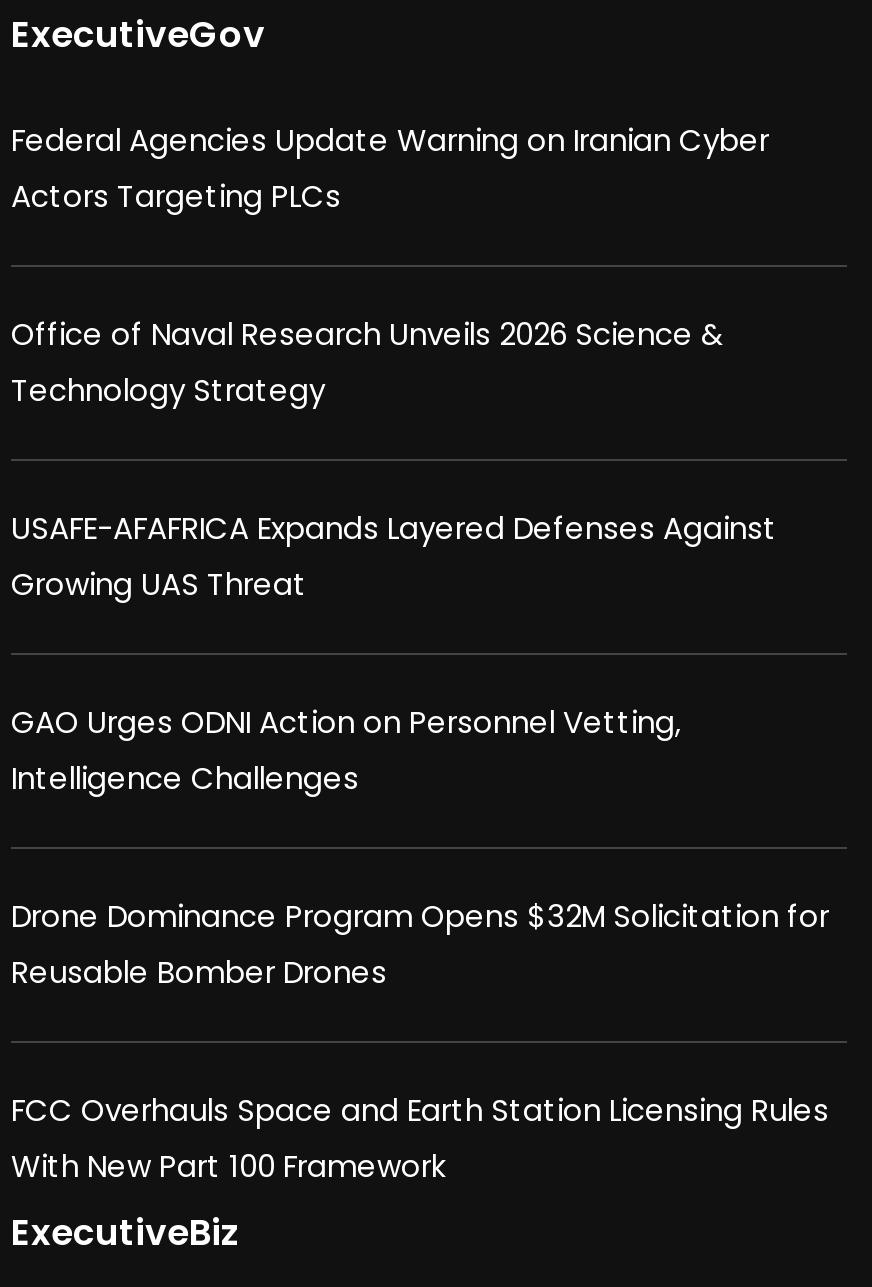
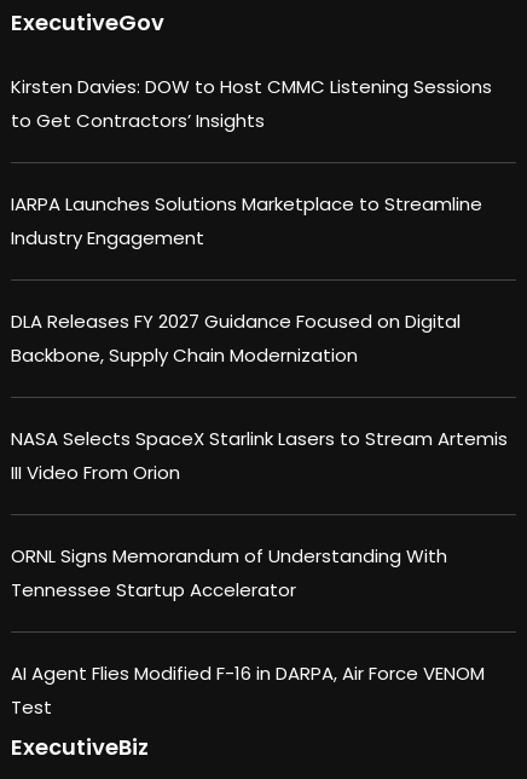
- Federal Agencies Update Warning on Iranian Cyber
- Actors Targeting PLCs
+ Kirsten Davies: DOW to Host CMMC Listening Sessions
+ to Get Contractors’ Insights

- Office of Naval Research Unveils 2026 Science &
- Technology Strategy
+ IARPA Launches Solutions Marketplace to Streamline
+ Industry Engagement

- USAFE-AFAFRICA Expands Layered Defenses Against
- Growing UAS Threat
+ DLA Releases FY 2027 Guidance Focused on Digital
+ Backbone, Supply Chain Modernization

- GAO Urges ODNI Action on Personnel Vetting,
- Intelligence Challenges
+ NASA Selects SpaceX Starlink Lasers to Stream Artemis
+ III Video From Orion

- Drone Dominance Program Opens $32M Solicitation for
- Reusable Bomber Drones
+ ORNL Signs Memorandum of Understanding With
+ Tennessee Startup Accelerator

- FCC Overhauls Space and Earth Station Licensing Rules
- With New Part 100 Framework
+ AI Agent Flies Modified F-16 in DARPA, Air Force VENOM
+ Test
